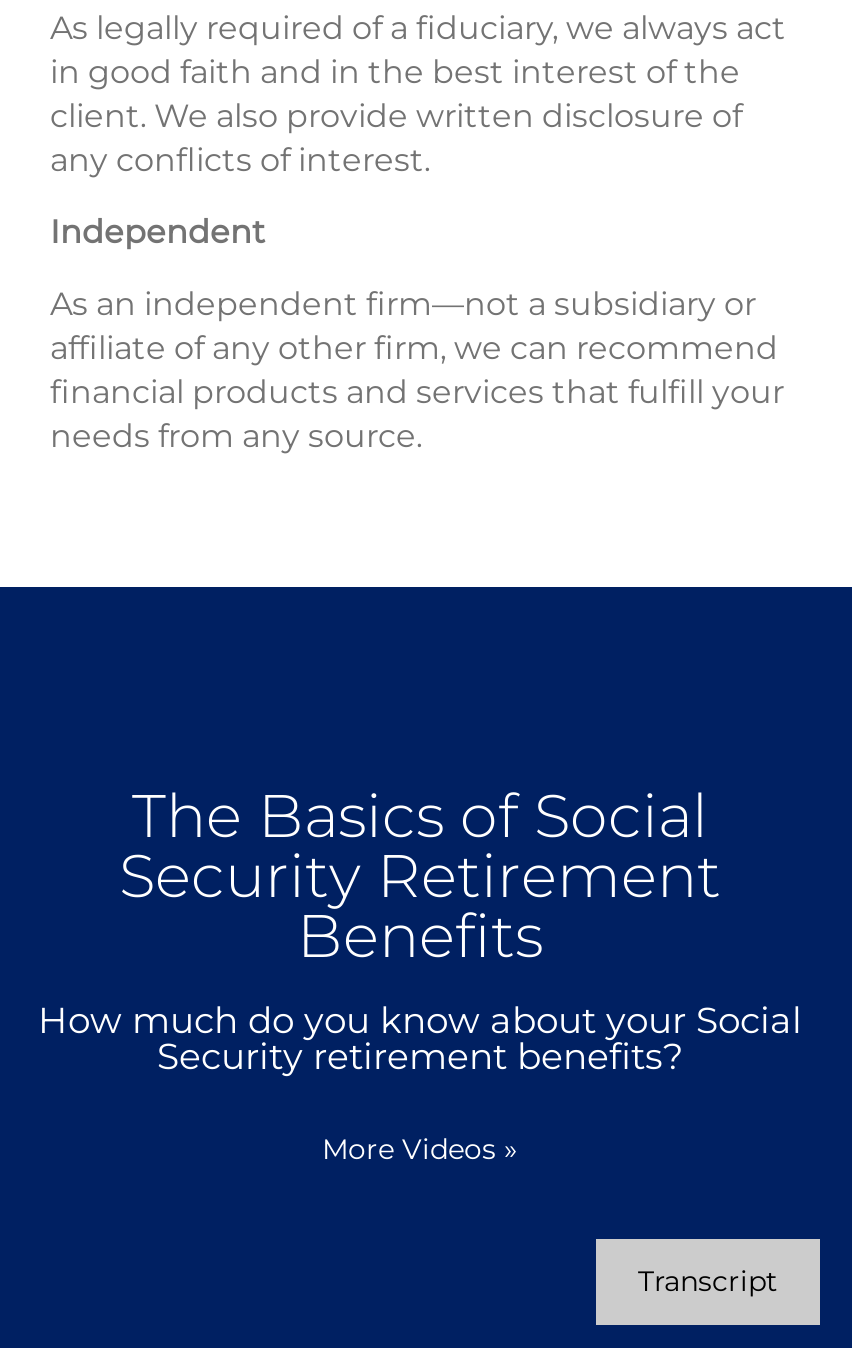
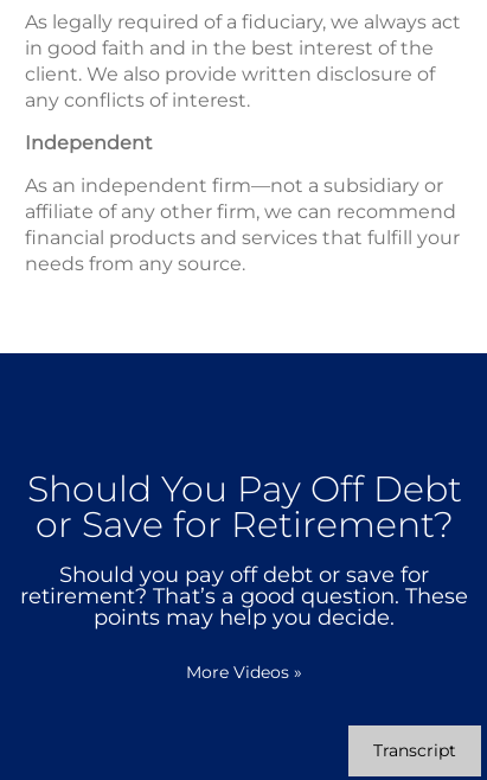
- The Basics of Social
- Security Retirement
- Benefits
- How much do you know about your Social
- Security retirement benefits?
+ Should You Pay Off Debt
+ or Save for Retirement?
+ Should you pay off debt or save for
+ retirement? That’s a good question. These
+ points may help you decide.
